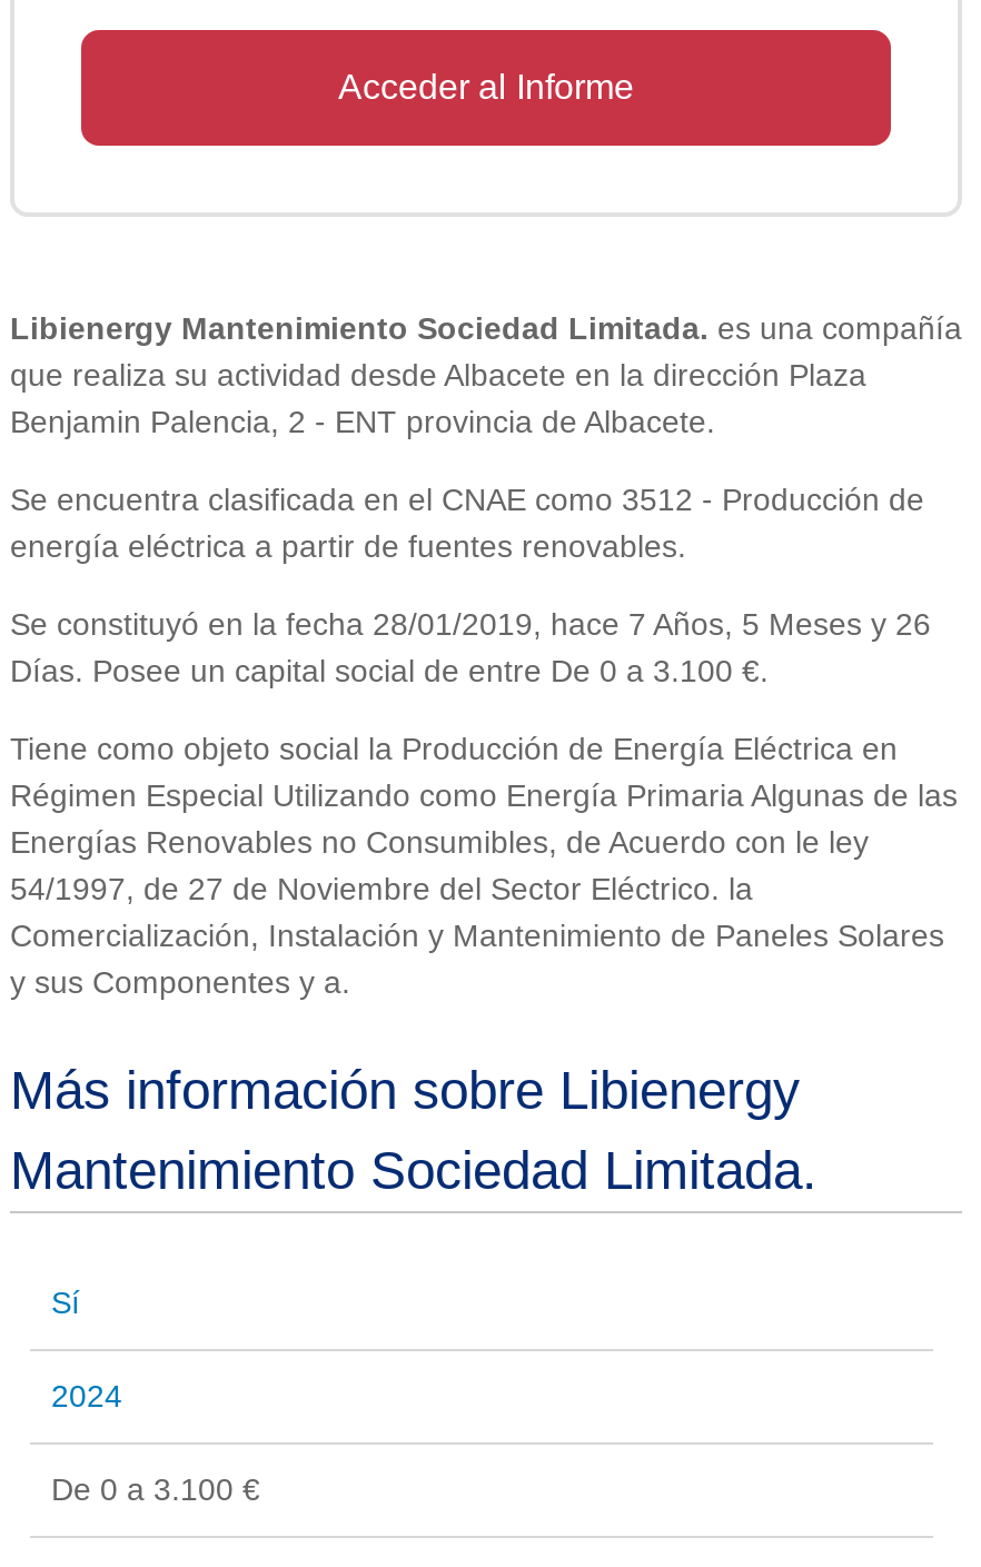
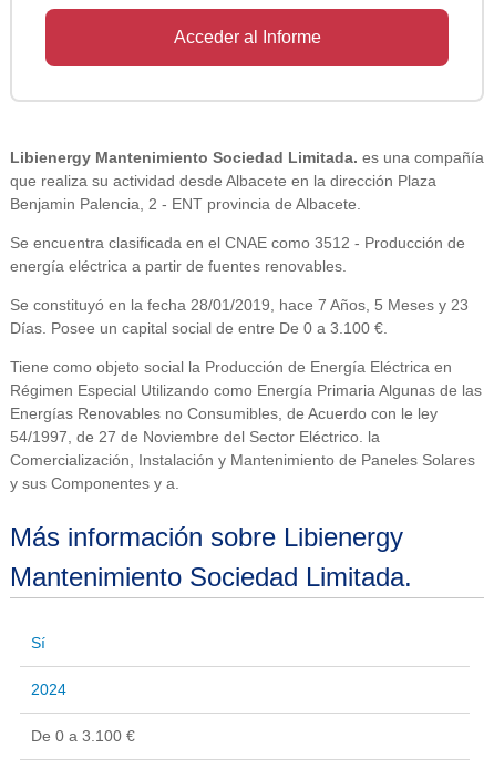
- Se constituyó en la fecha 28/01/2019, hace 7 Años, 5 Meses y 26
+ Se constituyó en la fecha 28/01/2019, hace 7 Años, 5 Meses y 23
